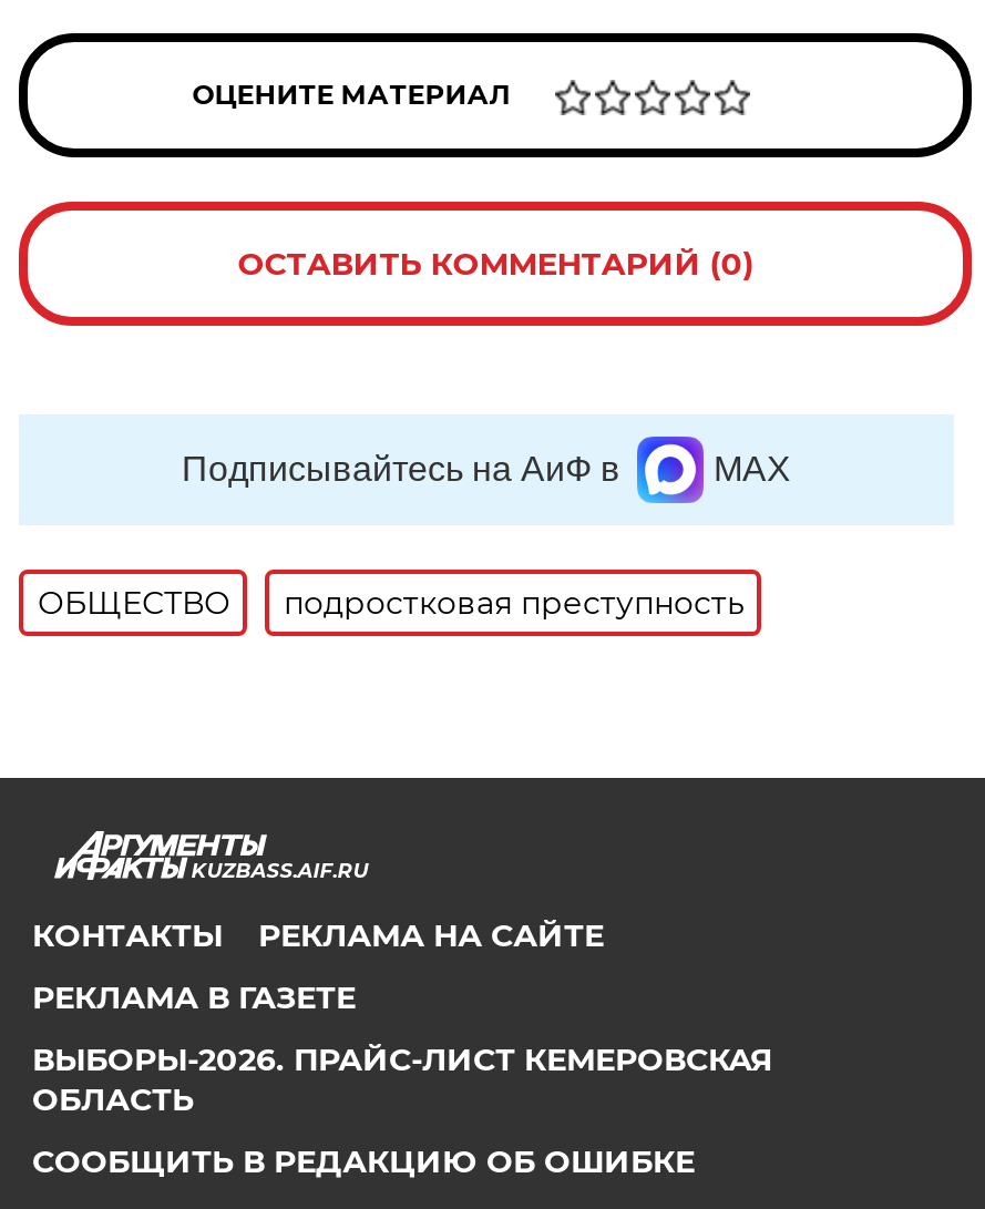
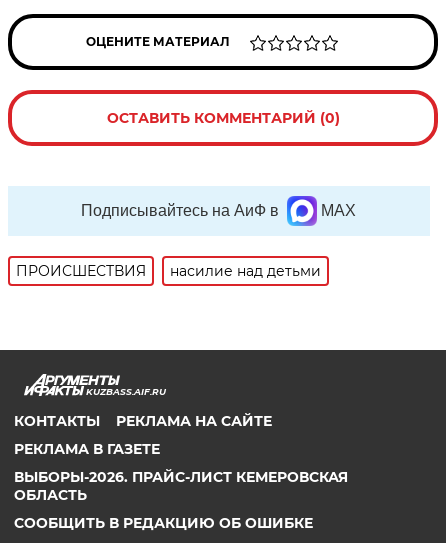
- ОБЩЕСТВО
- подростковая преступность
+ ПРОИСШЕСТВИЯ
+ насилие над детьми
